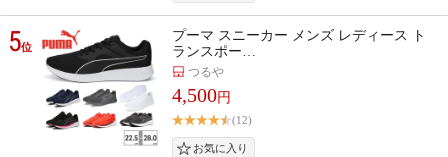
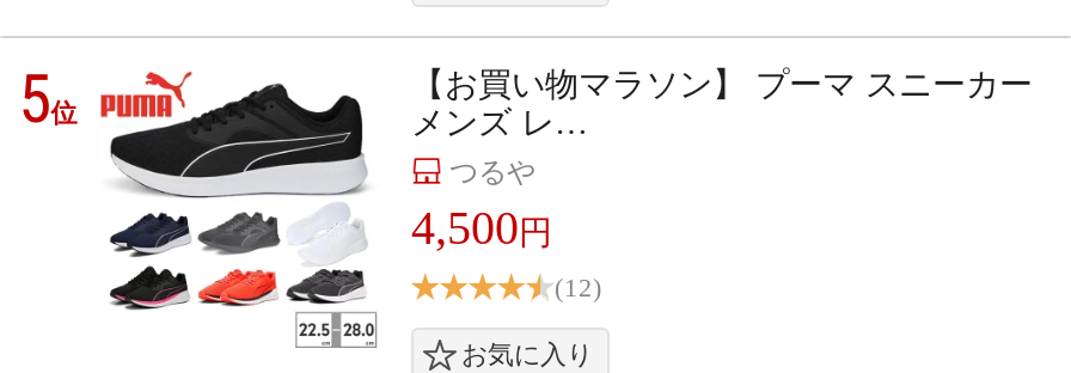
- プーマ スニーカー メンズ レディース ト
- ランスポー…
+ 【お買い物マラソン】 プーマ スニーカー
+ メンズ レ…
